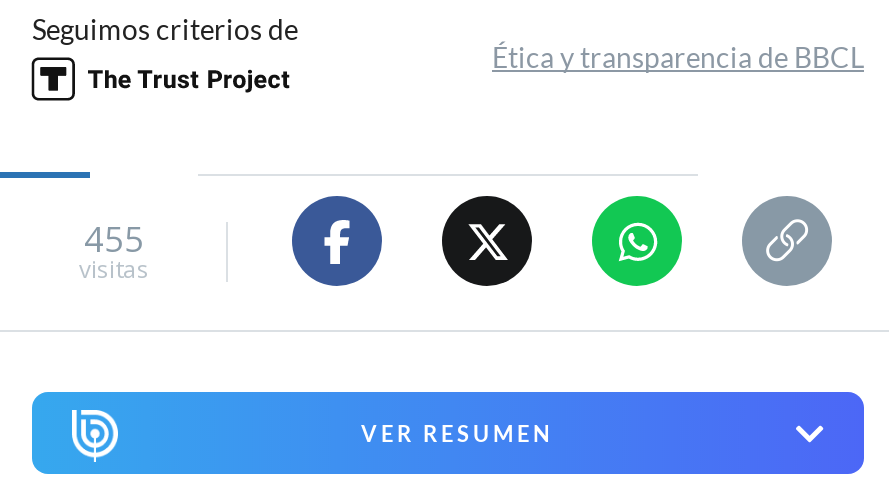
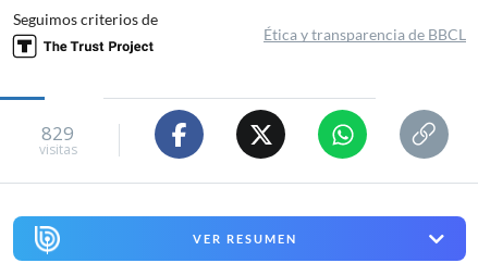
- 455
+ 829
